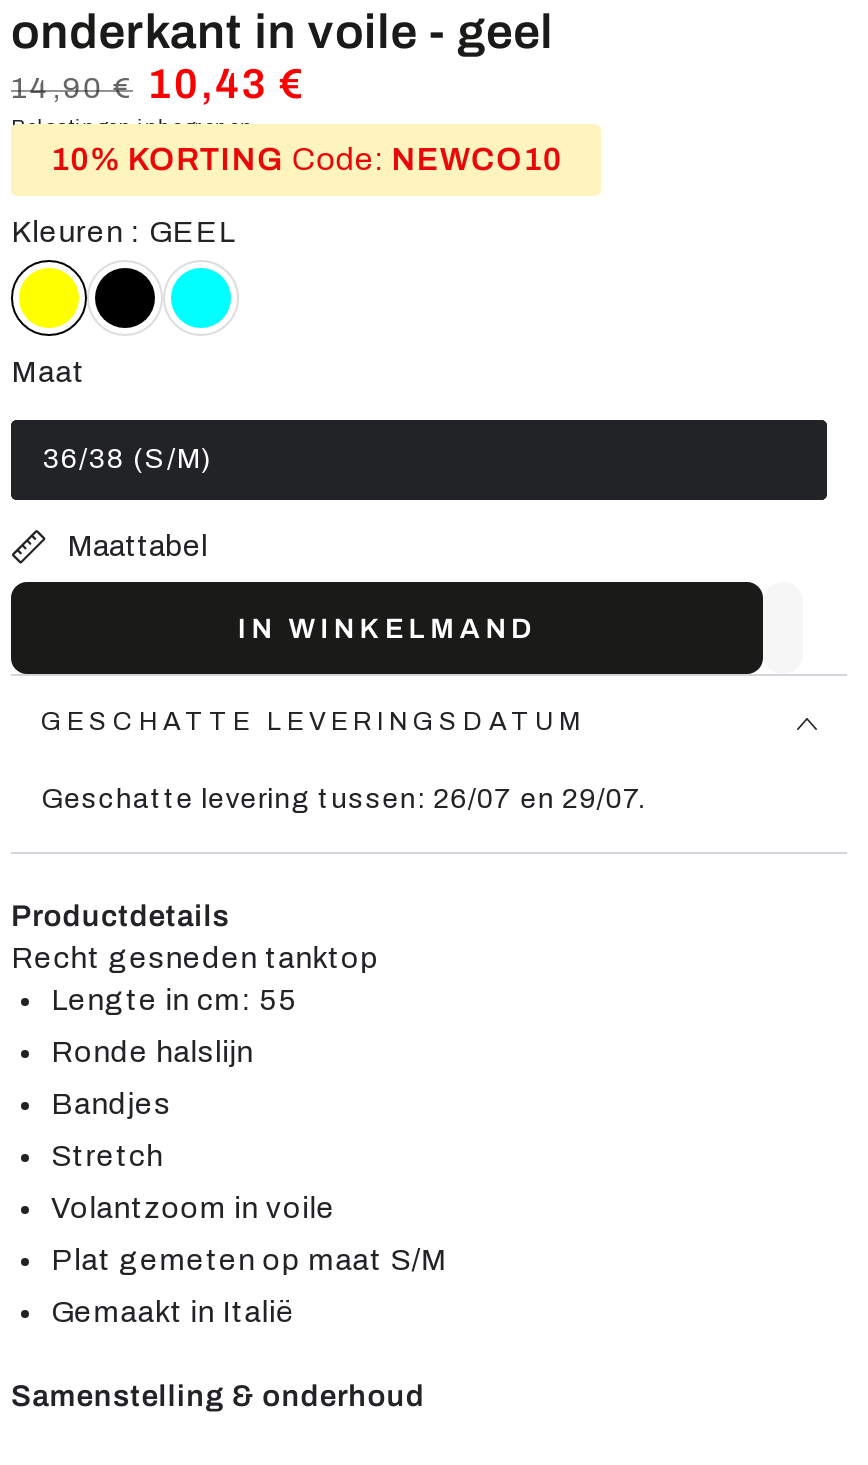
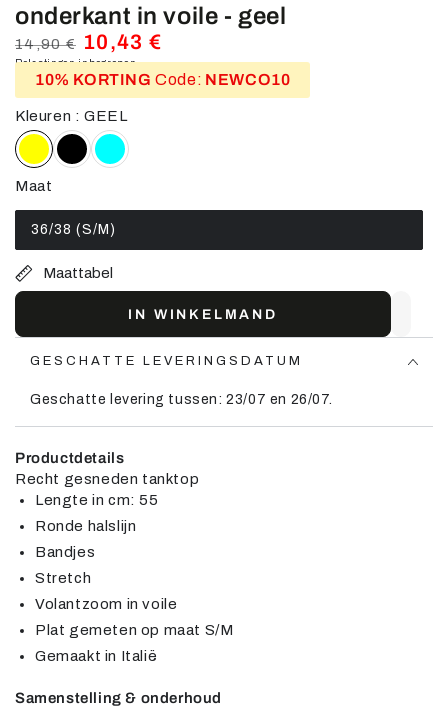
- Geschatte levering tussen: 26/07 en 29/07.
+ Geschatte levering tussen: 23/07 en 26/07.
